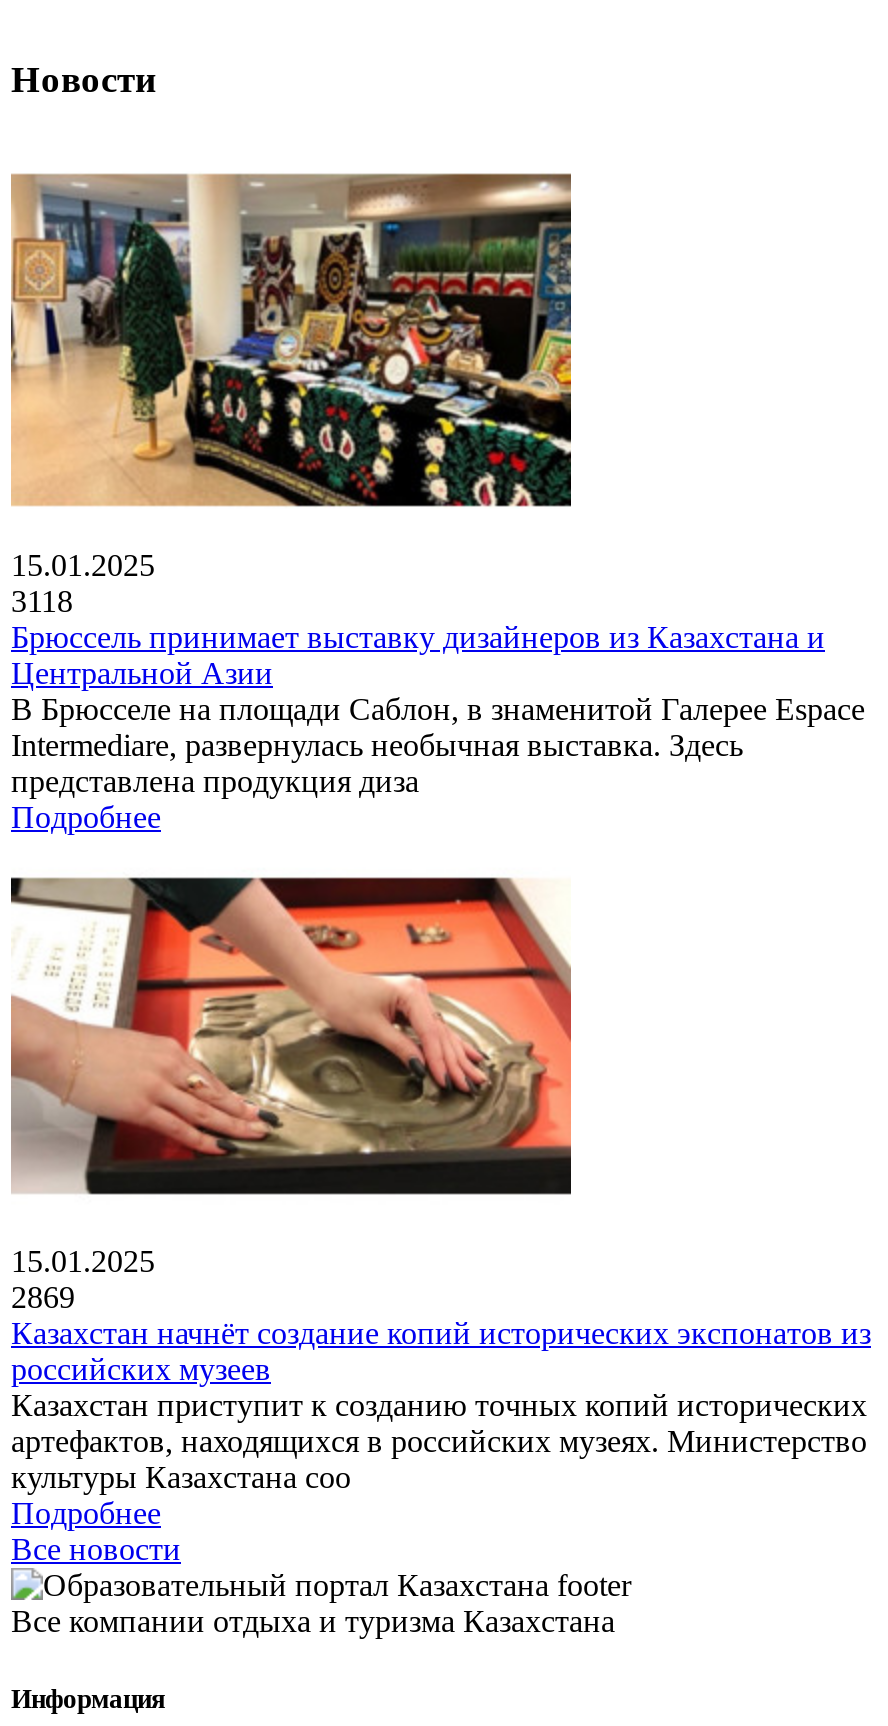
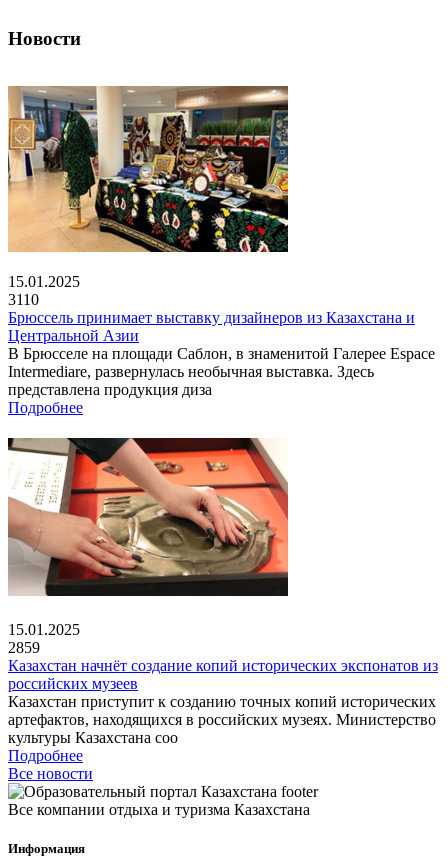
- 3118
+ 3110

- 2869
+ 2859
